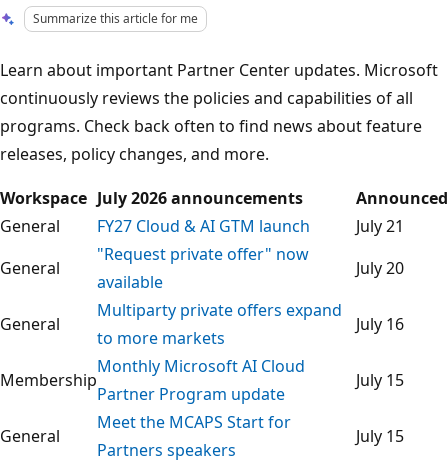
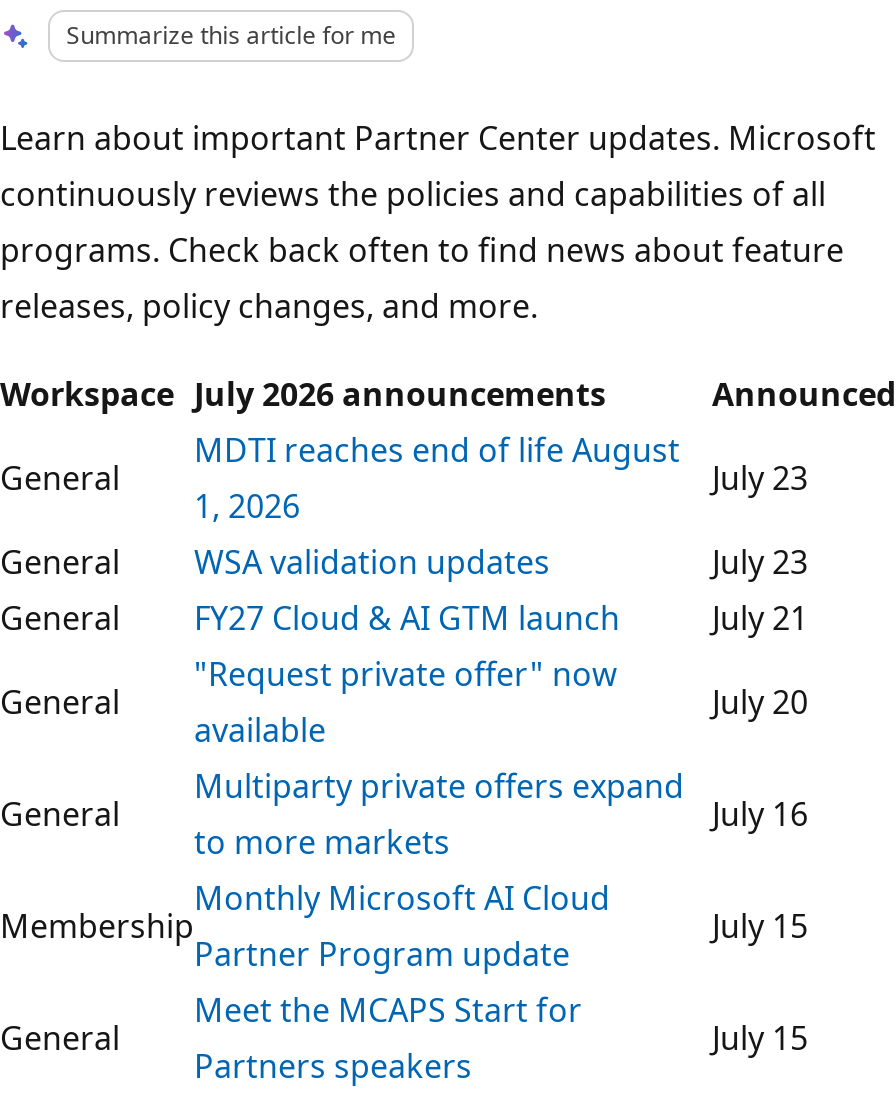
+ General

+ July 23
+ General
+ WSA validation updates
+ July 23

+ MDTI reaches end of life August
+ 1, 2026
